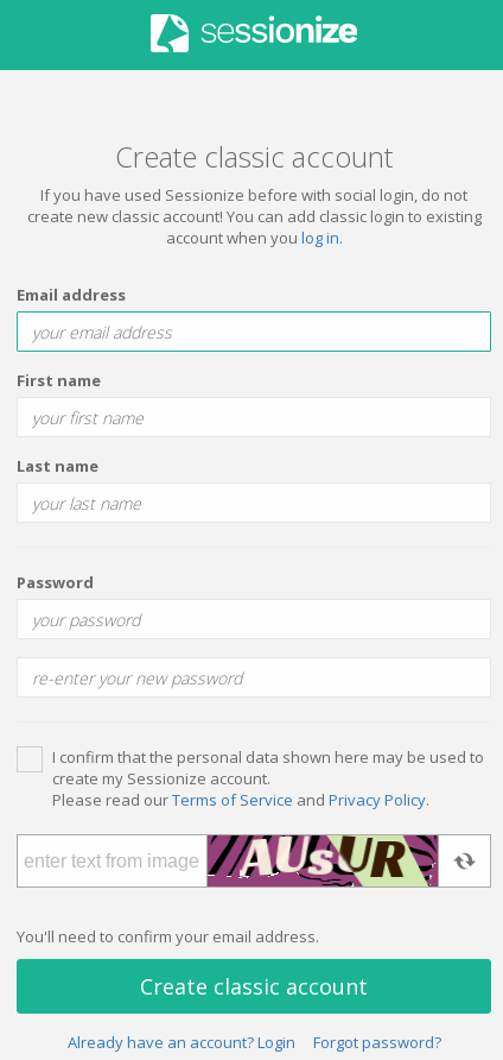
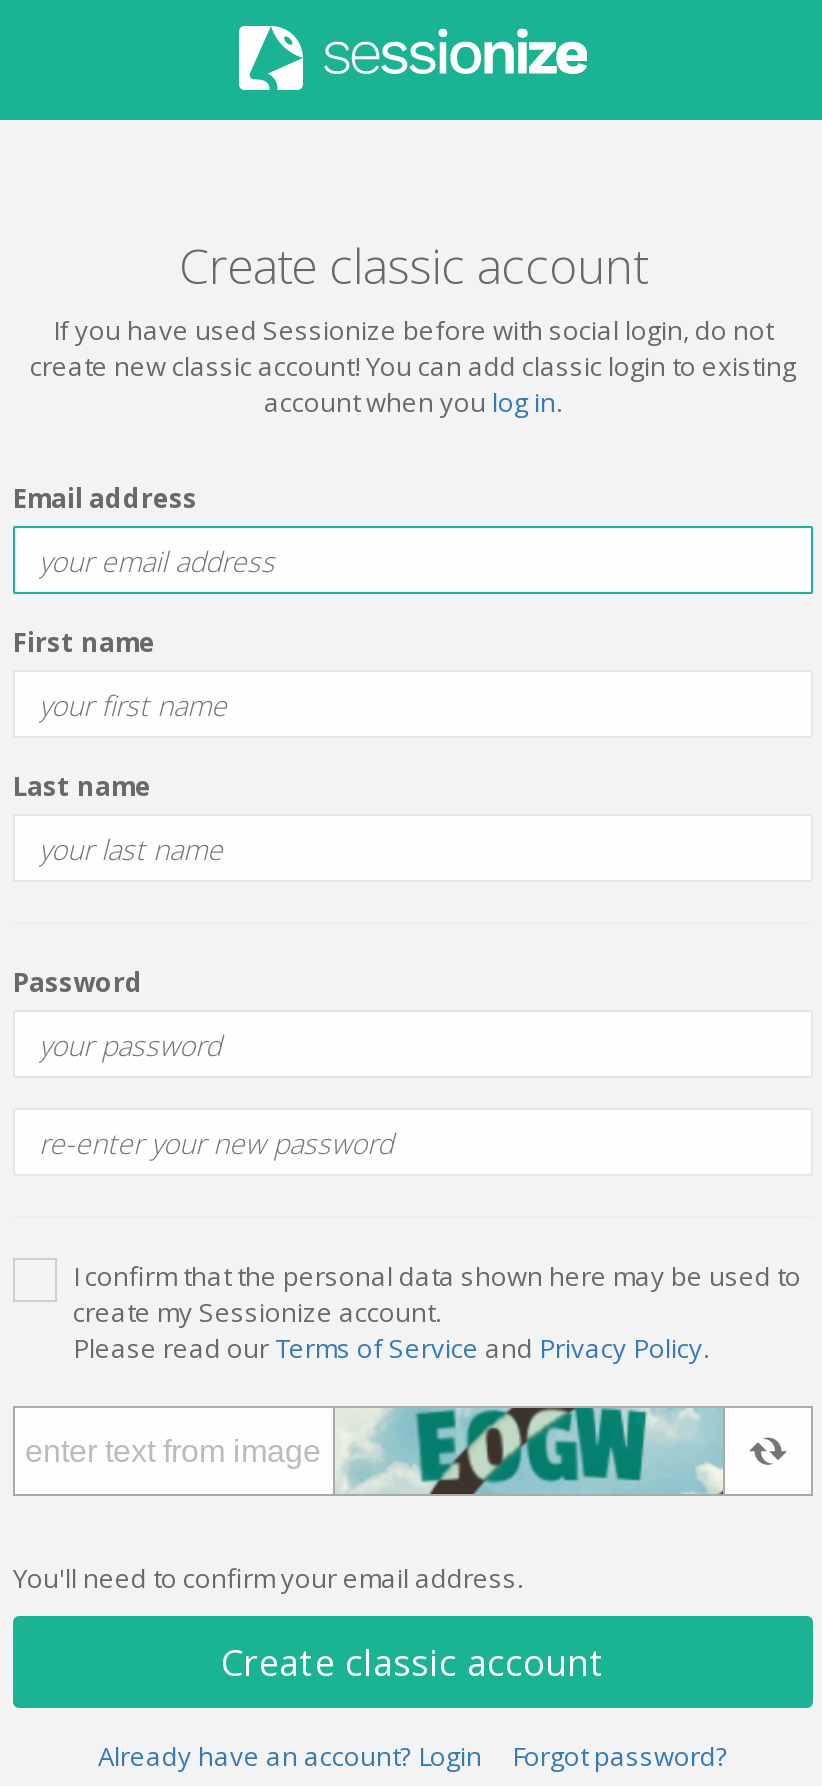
- [image]
+ [image]
